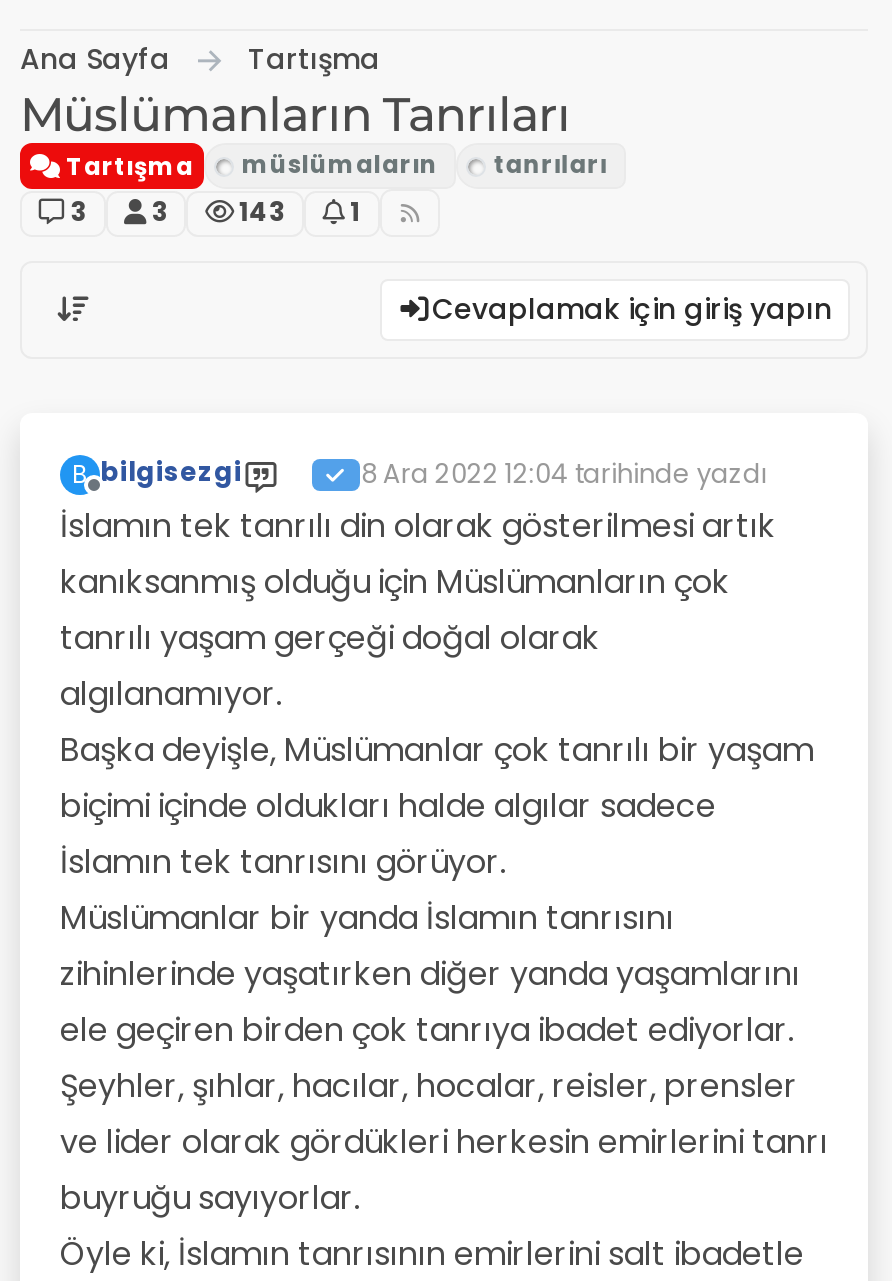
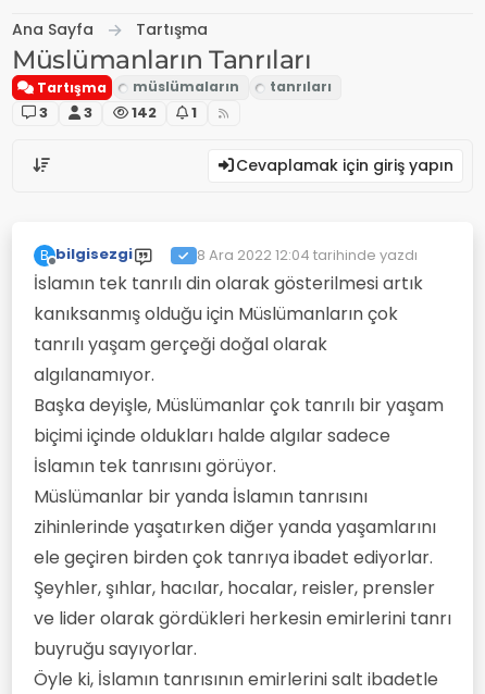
- 143 1
+ 142 1
